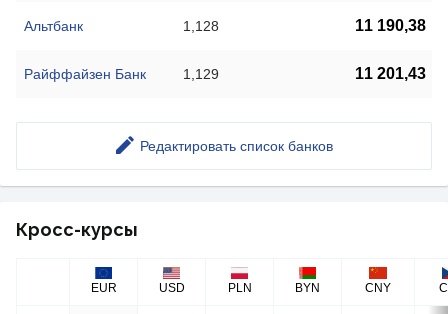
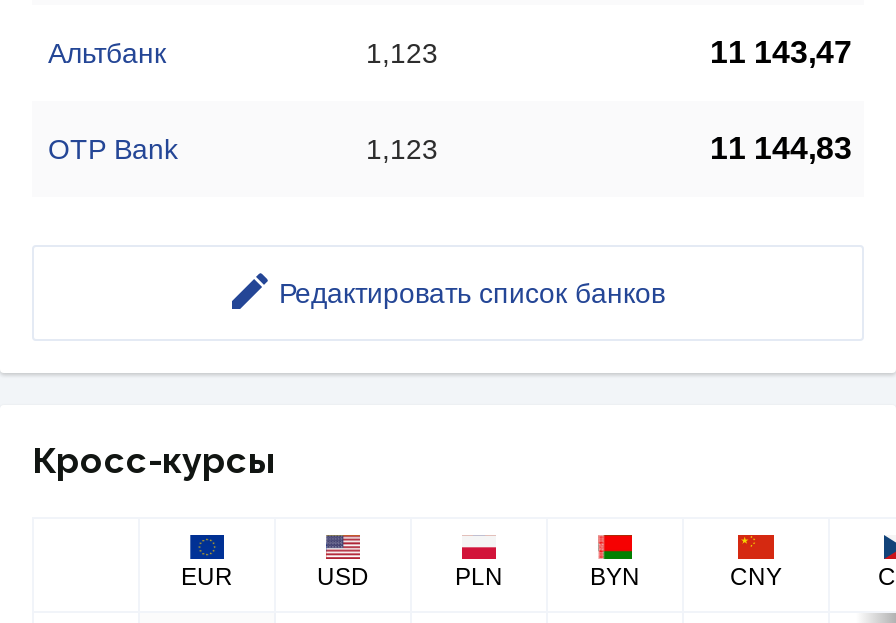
- 1,128
- 11 190,38
+ 1,123
+ 11 143,47

- Райффайзен Банк
- 1,129
- 11 201,43
+ OTP Bank
+ 1,123
+ 11 144,83
